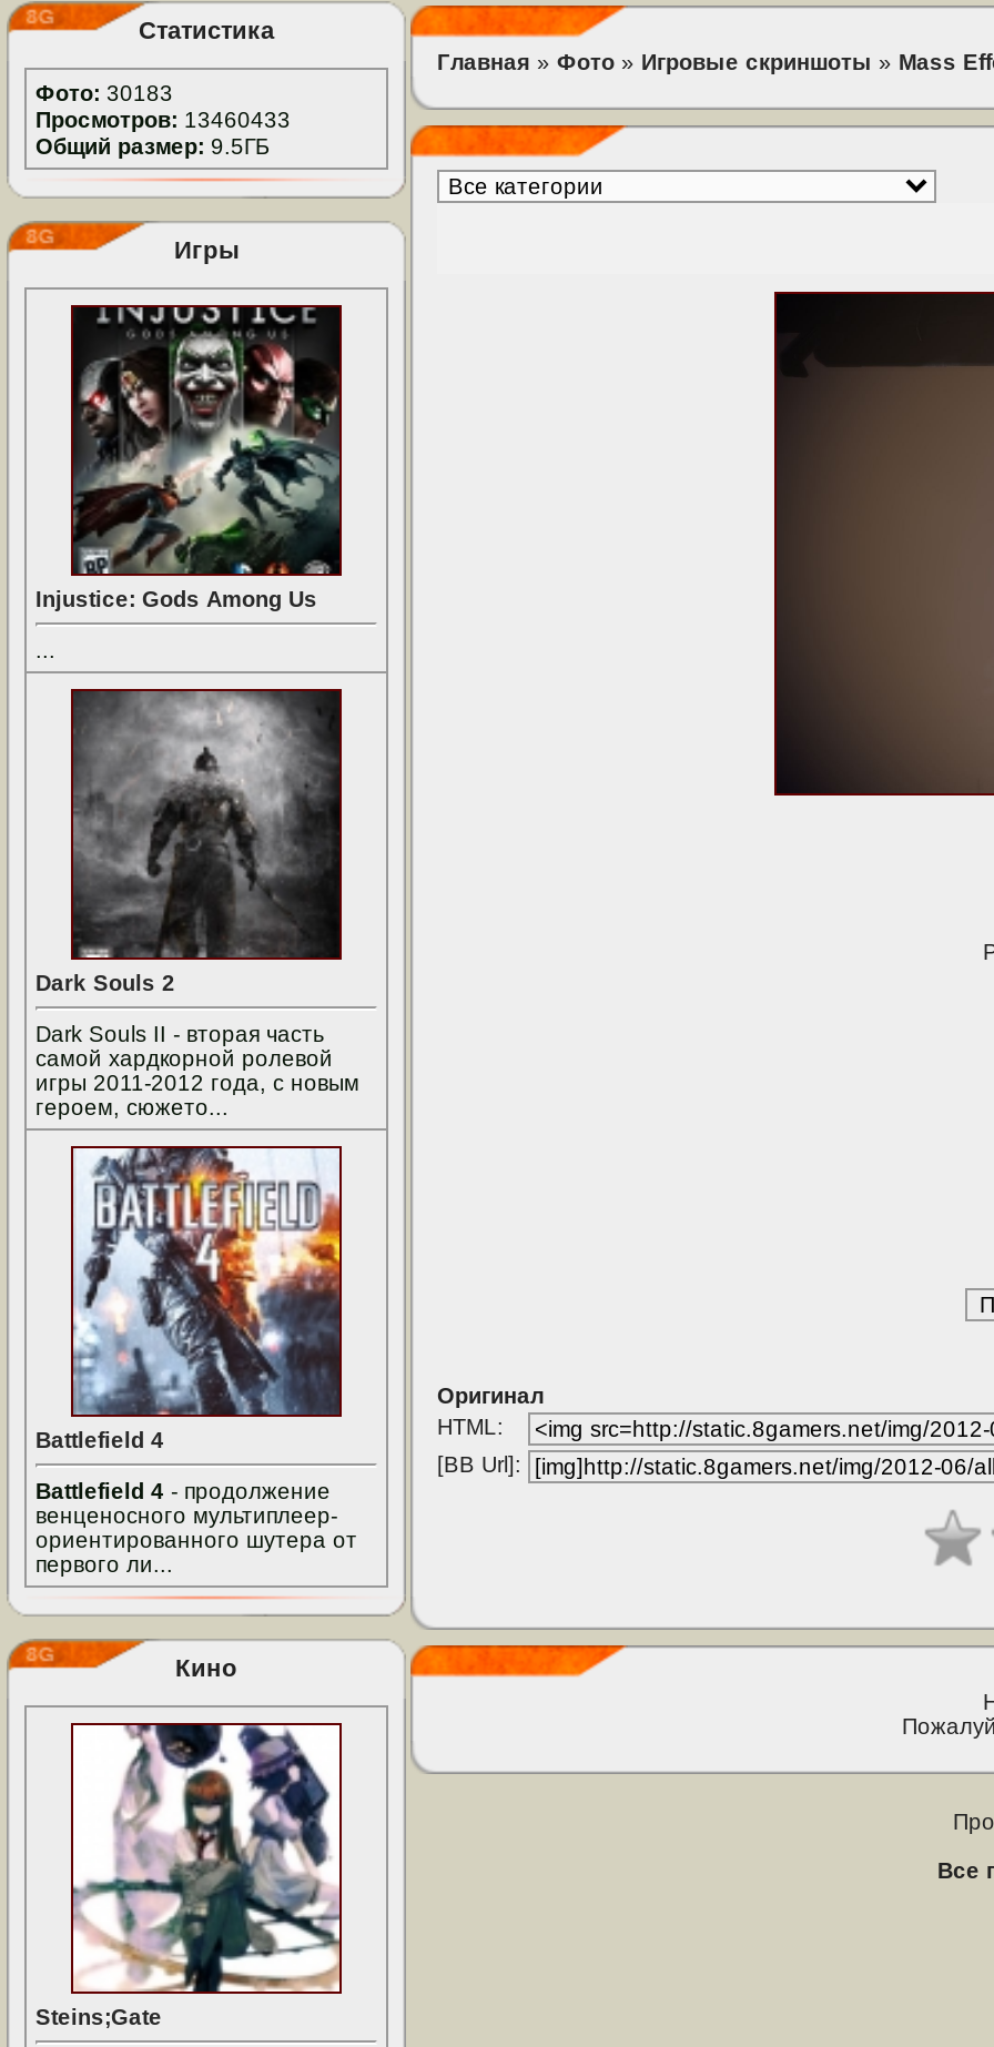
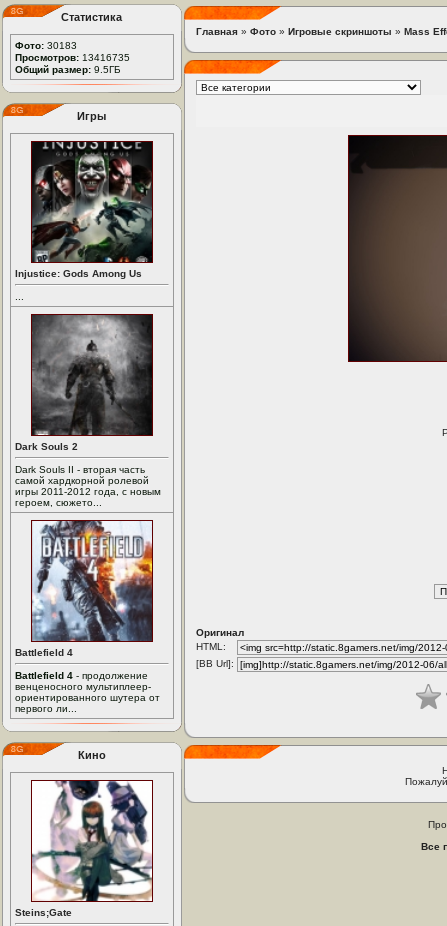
- Просмотров: 13460433
+ Просмотров: 13416735
